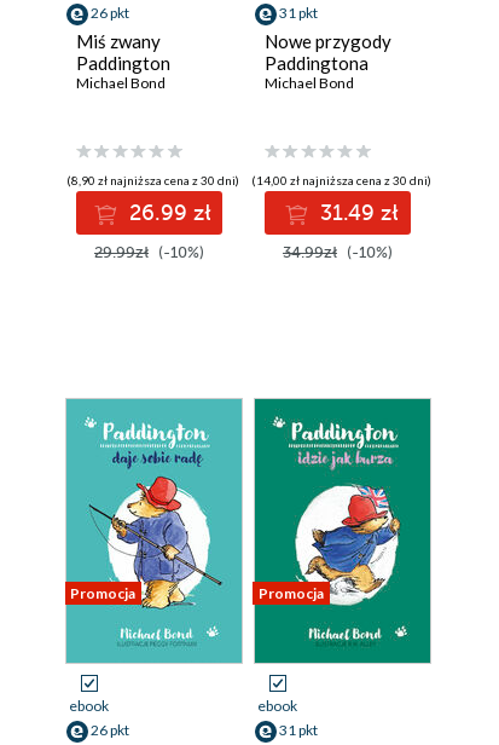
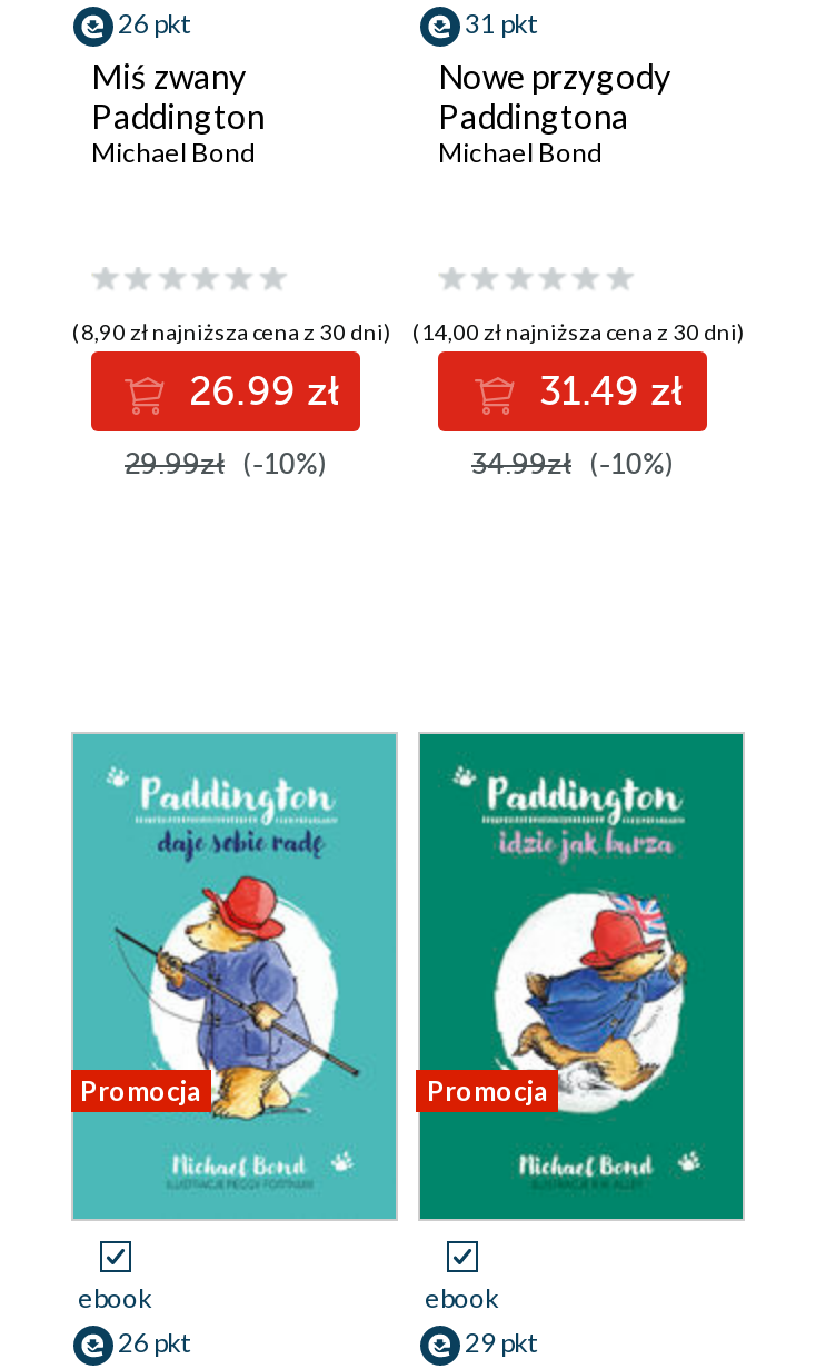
- 31 pkt
+ 29 pkt
